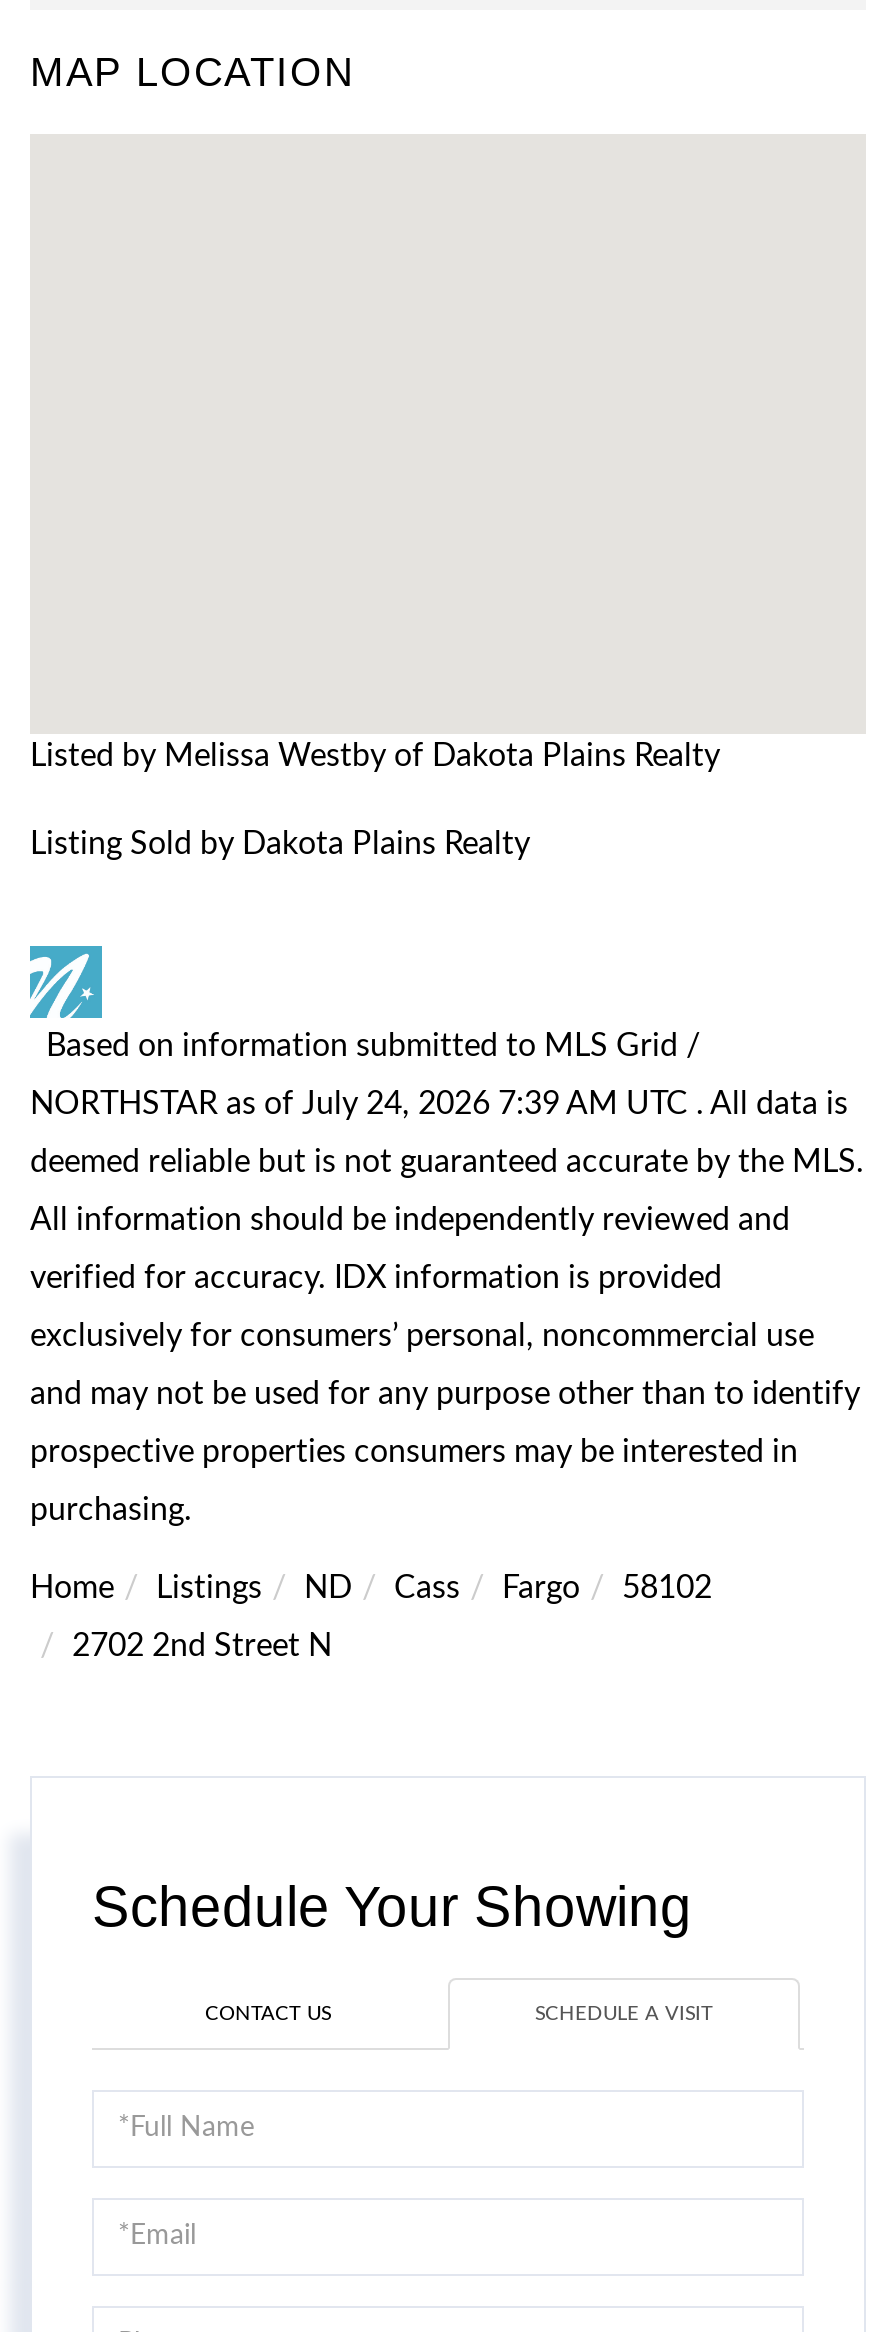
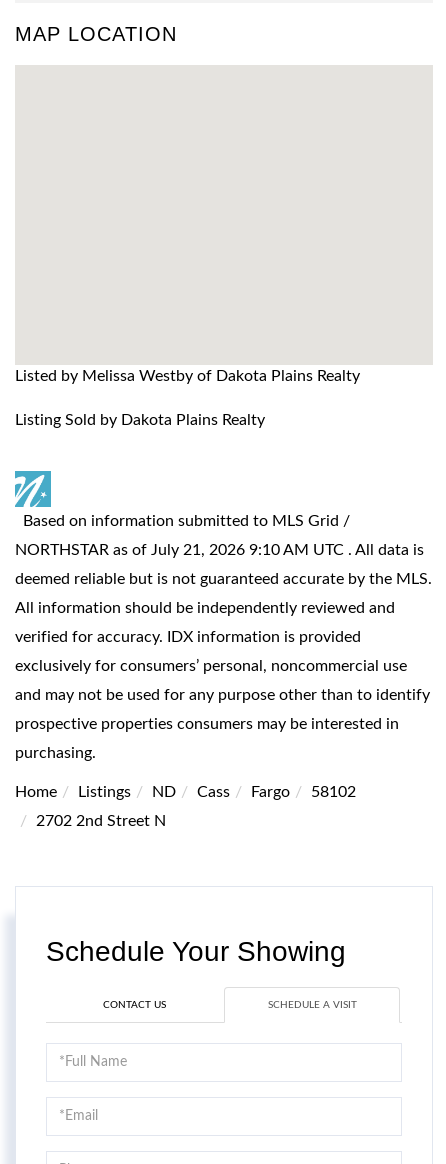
- NORTHSTAR as of July 24, 2026 7:39 AM UTC . All data is
+ NORTHSTAR as of July 21, 2026 9:10 AM UTC . All data is
